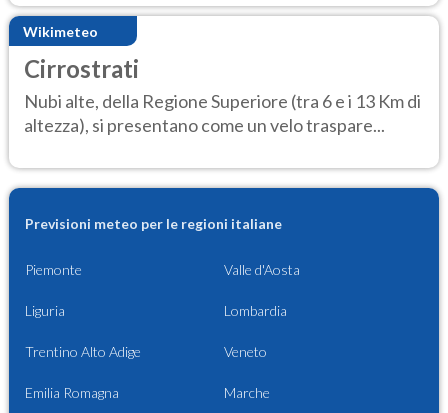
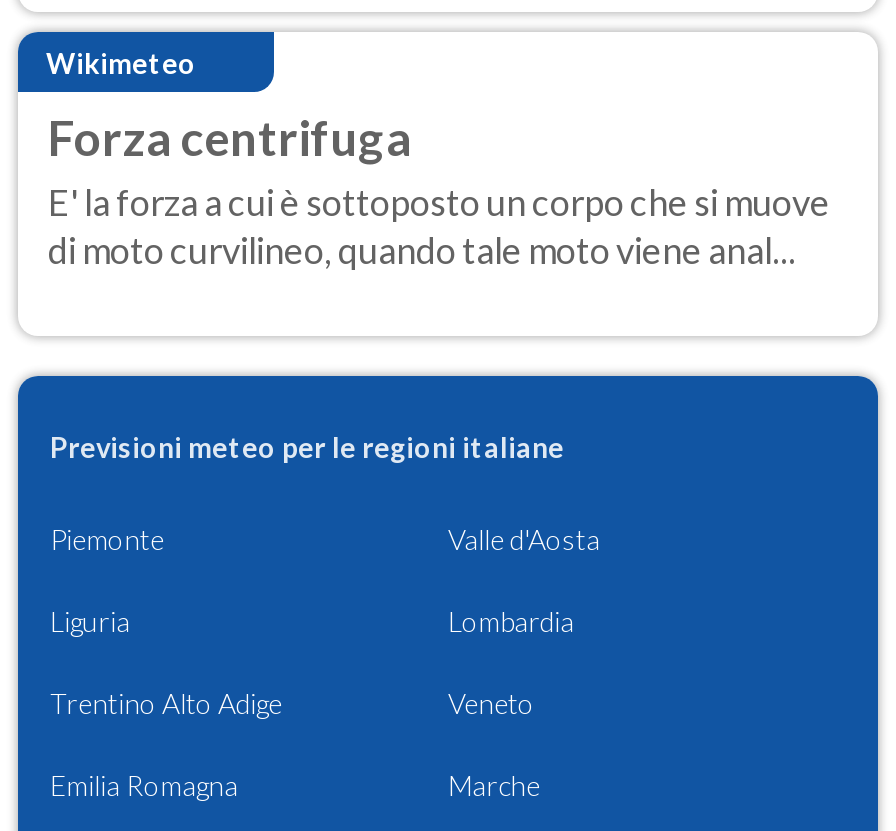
- Cirrostrati
- Nubi alte, della Regione Superiore (tra 6 e i 13 Km di
- altezza), si presentano come un velo traspare...
+ Forza centrifuga
+ E' la forza a cui è sottoposto un corpo che si muove
+ di moto curvilineo, quando tale moto viene anal...
